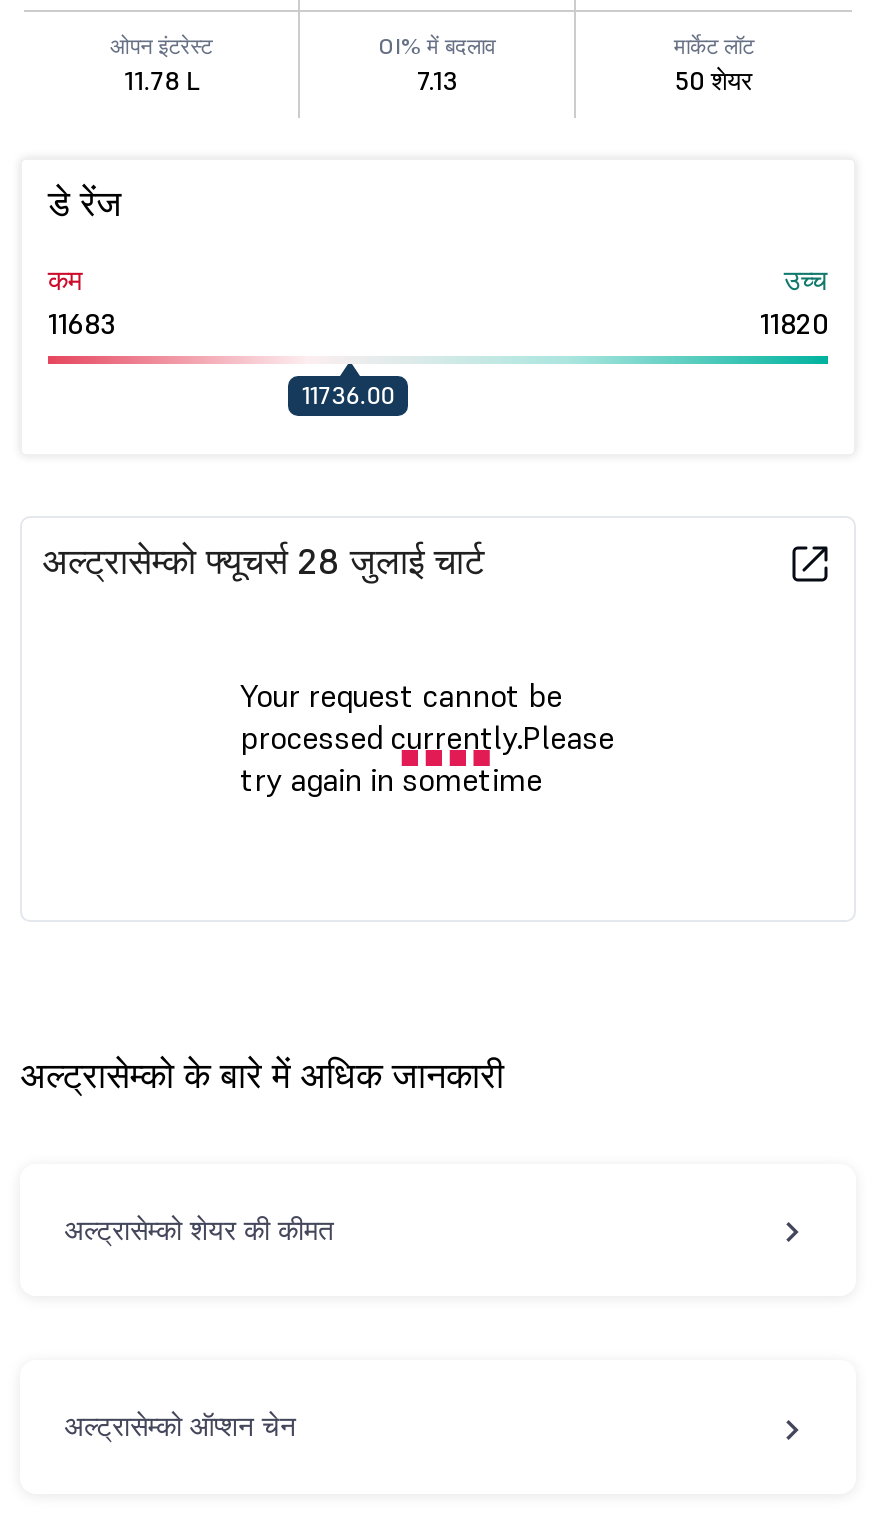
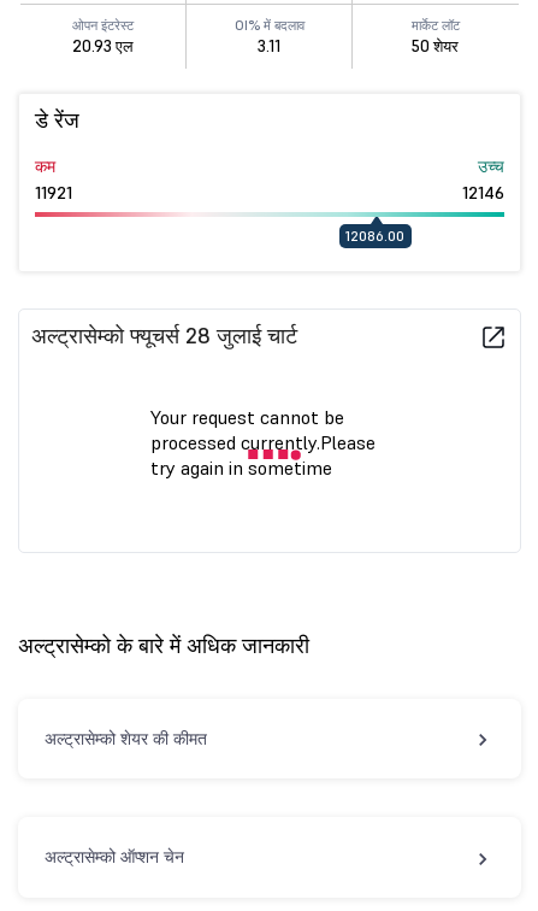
- 11.78 L
+ 20.93 एल

- 7.13
+ 3.11

- 11683
+ 11921

- 11820
+ 12146

- 11736.00
+ 12086.00
